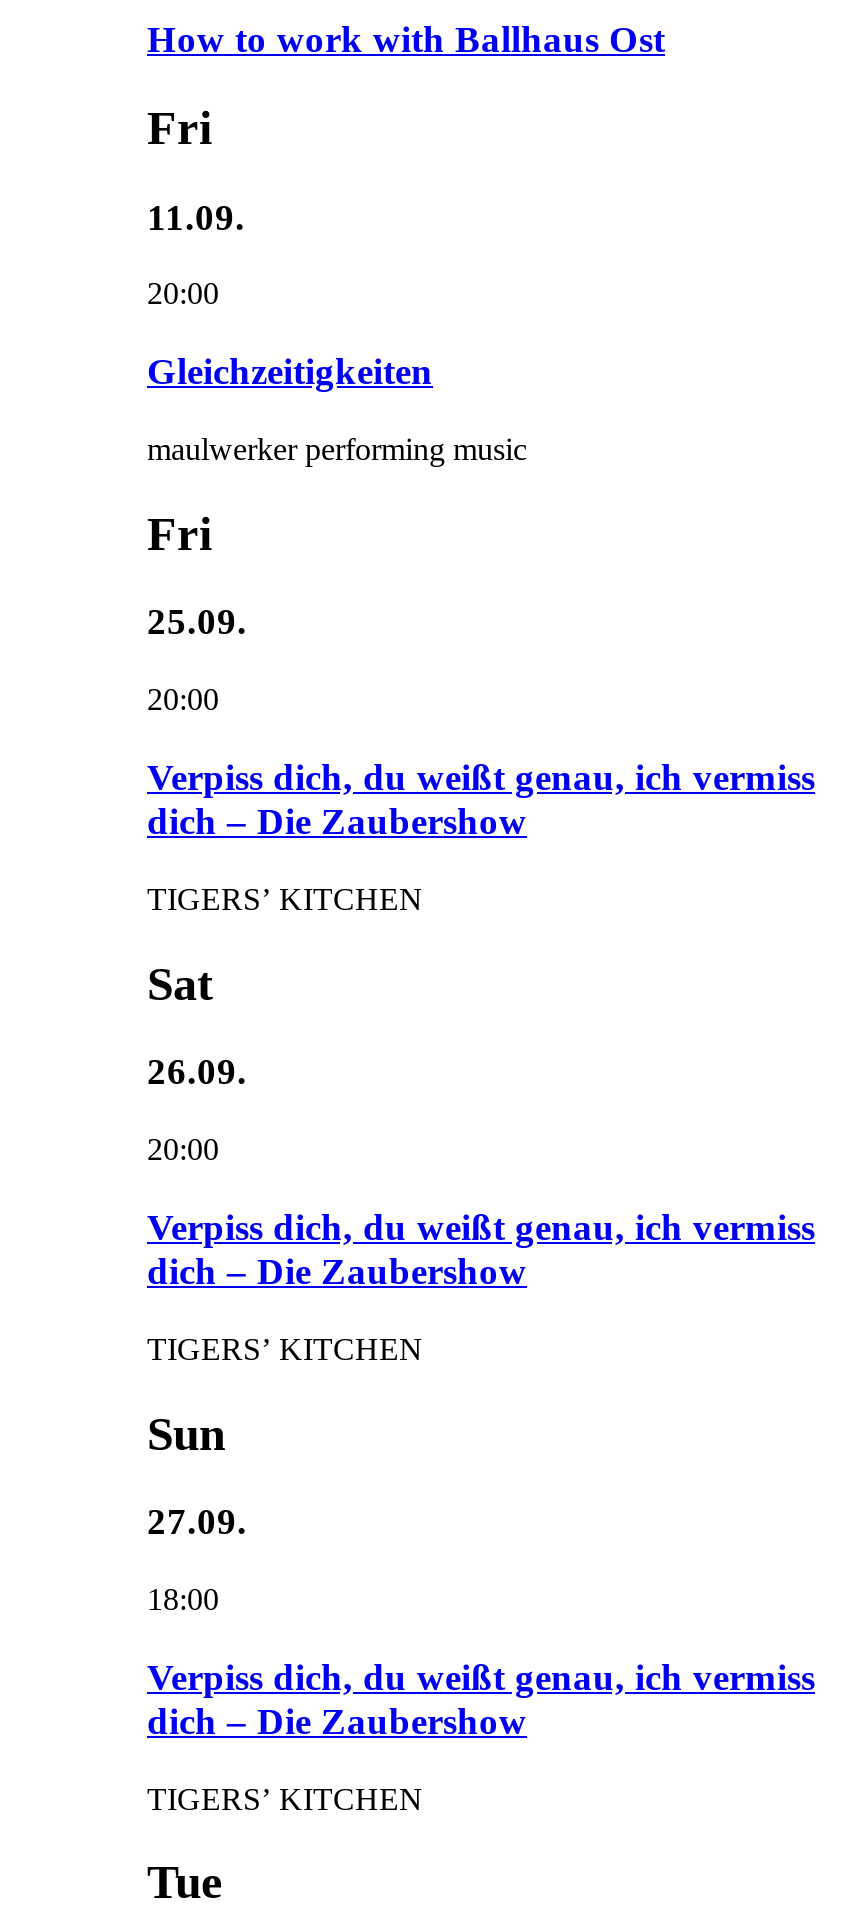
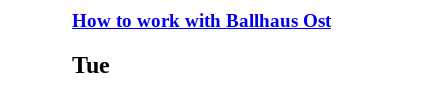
- Fri
- 11.09.
- 20:00
- Gleichzeitigkeiten
- maulwerker performing music
- Fri
- 25.09.
- 20:00
- Verpiss dich, du weißt genau, ich vermiss
- dich – Die Zaubershow
- TIGERS’ KITCHEN
- Sat
- 26.09.
- 20:00
- Verpiss dich, du weißt genau, ich vermiss
- dich – Die Zaubershow
- TIGERS’ KITCHEN
- Sun
- 27.09.
- 18:00
- Verpiss dich, du weißt genau, ich vermiss
- dich – Die Zaubershow
- TIGERS’ KITCHEN
